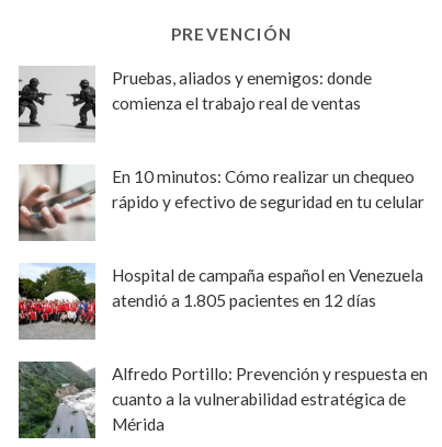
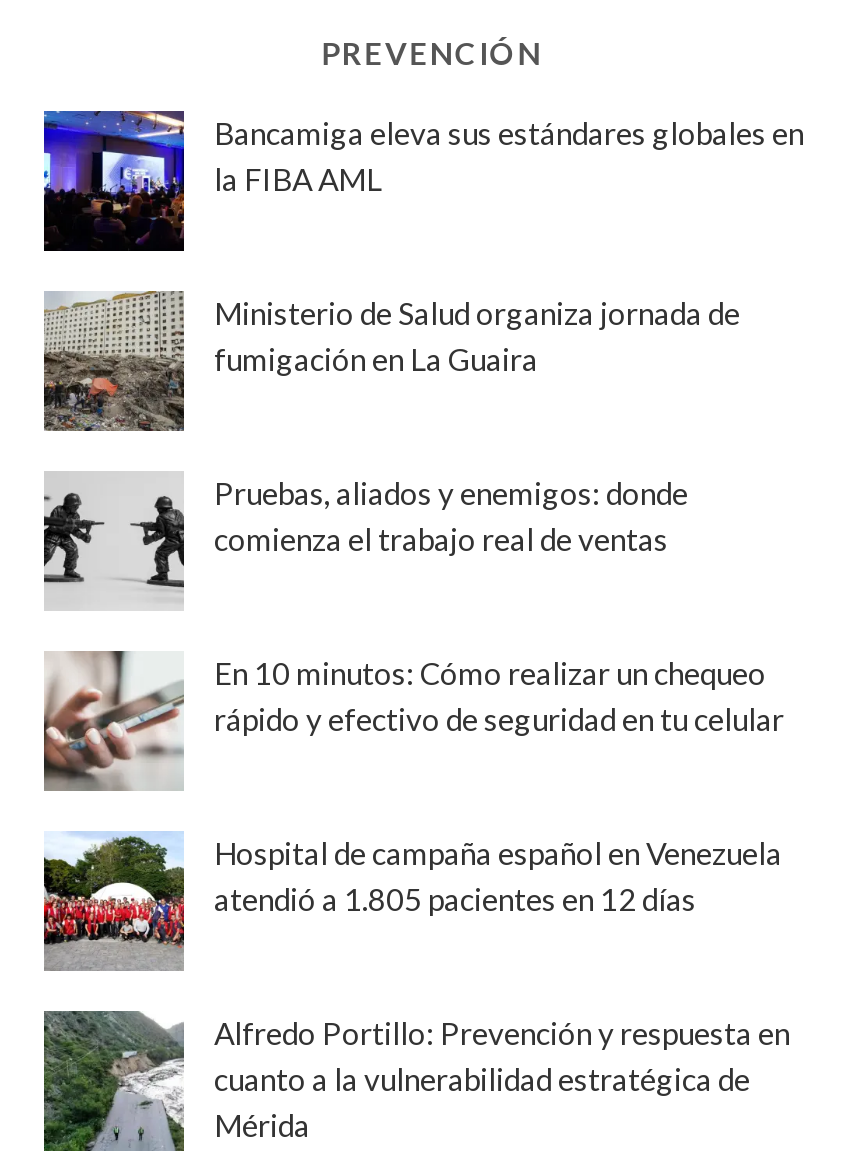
+ [image]
+ Bancamiga eleva sus estándares globales en
+ la FIBA AML

+ [image]
+ Ministerio de Salud organiza jornada de
+ fumigación en La Guaira
